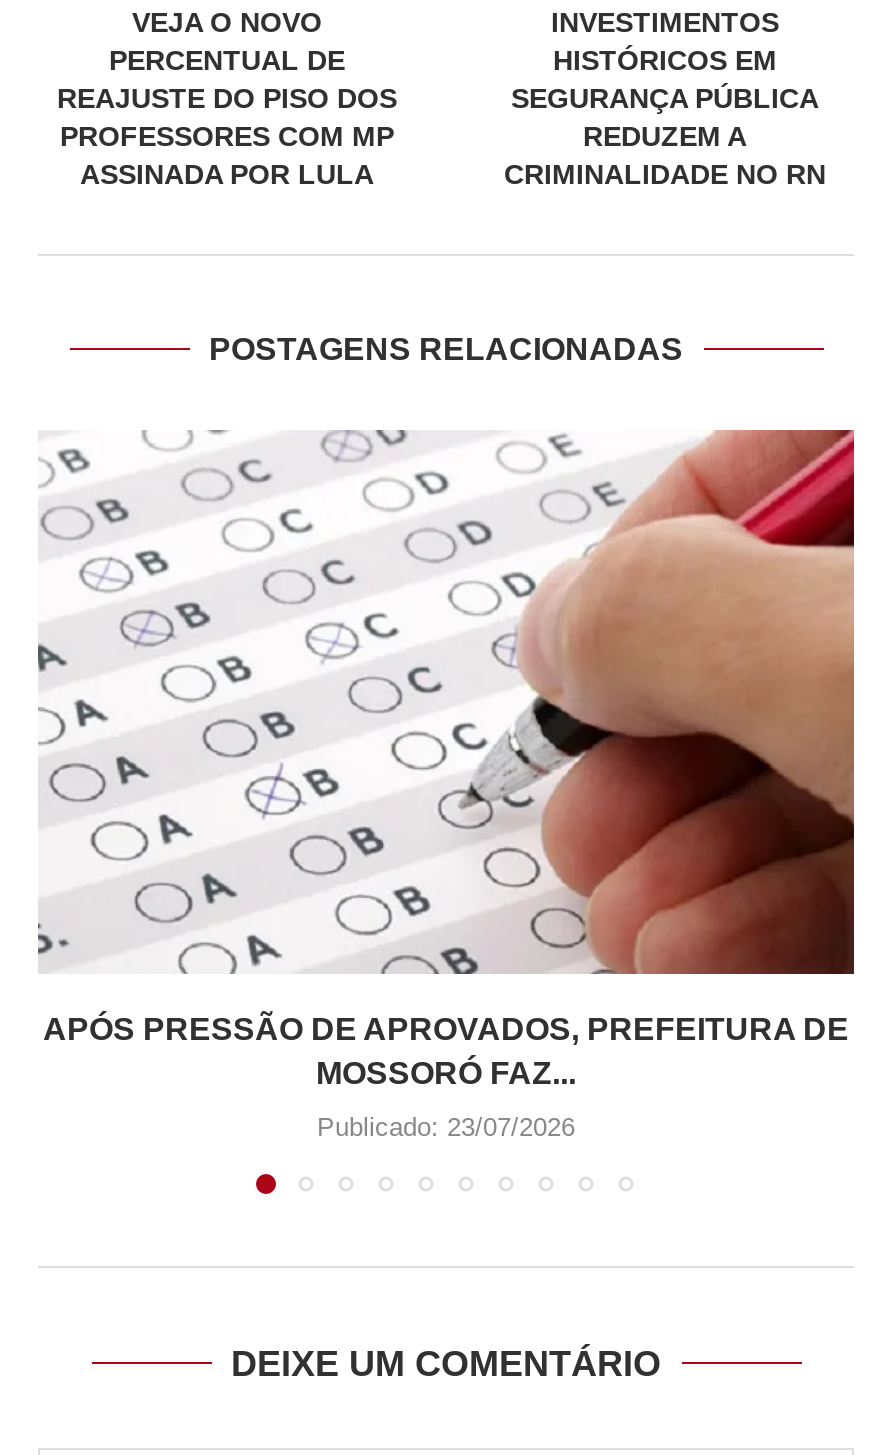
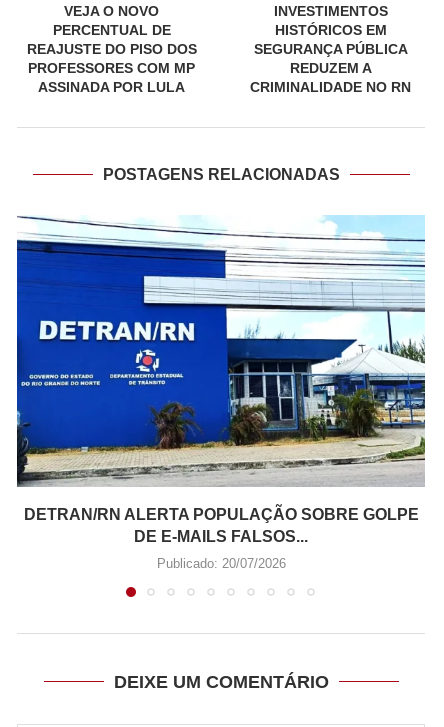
- [image]
- APÓS PRESSÃO DE APROVADOS, PREFEITURA DE
- MOSSORÓ FAZ...
+ [image]
+ DETRAN/RN ALERTA POPULAÇÃO SOBRE GOLPE
+ DE E-MAILS FALSOS...

- Publicado: 23/07/2026
+ Publicado: 20/07/2026
